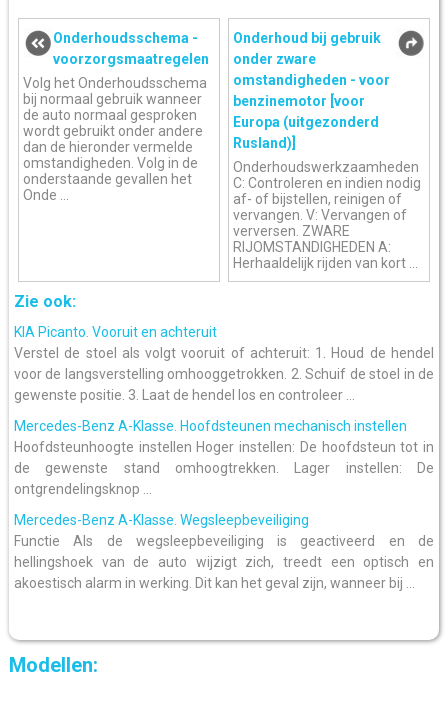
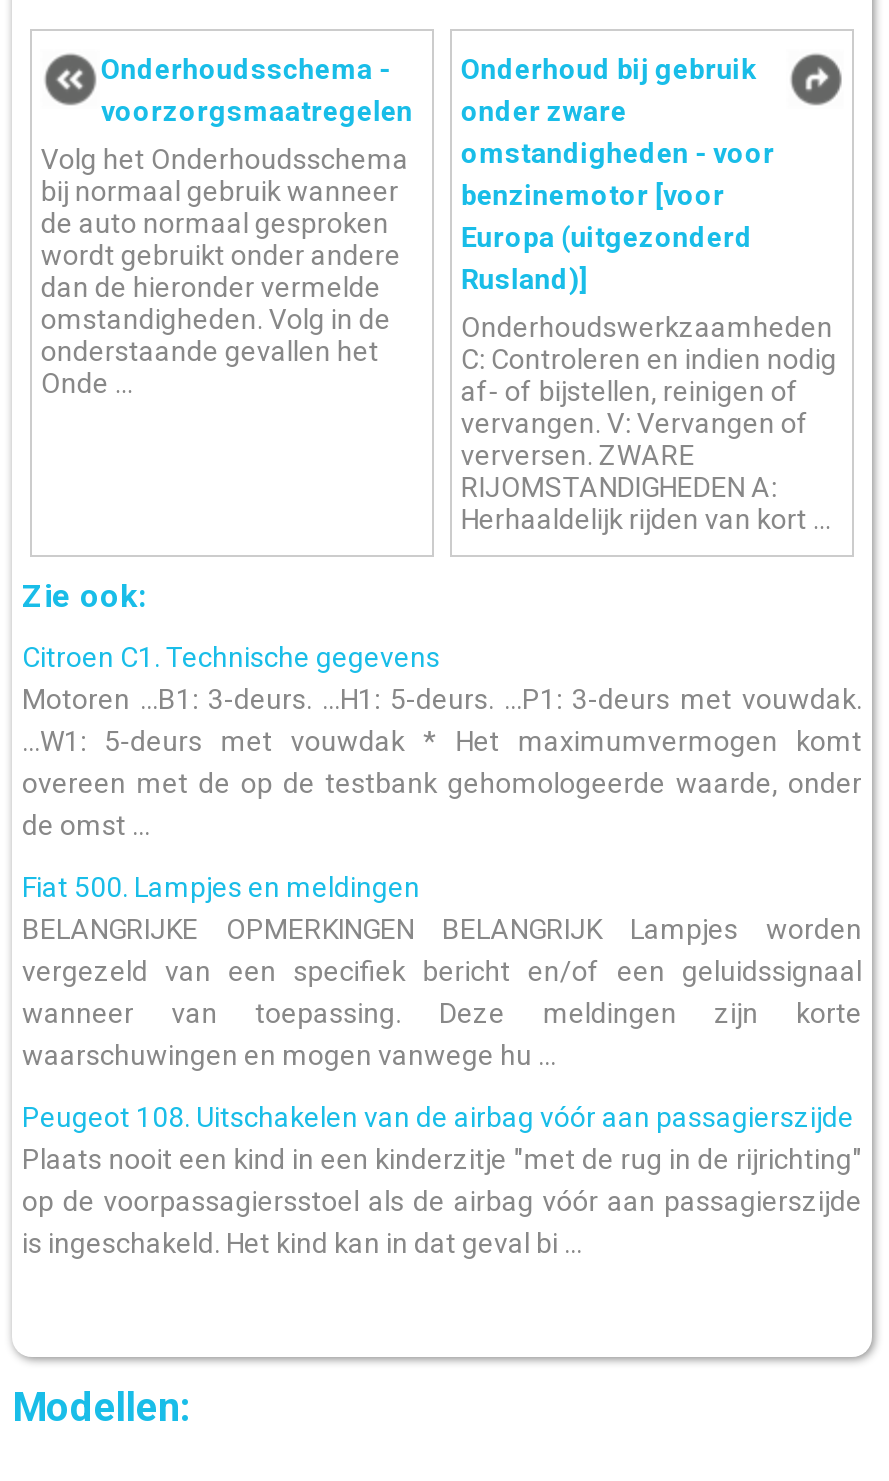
- KIA Picanto. Vooruit en achteruit
- Verstel de stoel als volgt vooruit of achteruit: 1. Houd de hendel
- voor de langsverstelling omhooggetrokken. 2. Schuif de stoel in de
- gewenste positie. 3. Laat de hendel los en controleer ...
+ Citroen C1. Technische gegevens
+ Motoren ...B1: 3-deurs. ...H1: 5-deurs. ...P1: 3-deurs met vouwdak.
+ ...W1: 5-deurs met vouwdak * Het maximumvermogen komt
+ overeen met de op de testbank gehomologeerde waarde, onder
+ de omst ...

- Mercedes-Benz A-Klasse. Hoofdsteunen mechanisch instellen
- Hoofdsteunhoogte instellen Hoger instellen: De hoofdsteun tot in
- de gewenste stand omhoogtrekken. Lager instellen: De
- ontgrendelingsknop ...
+ Fiat 500. Lampjes en meldingen
+ BELANGRIJKE OPMERKINGEN BELANGRIJK Lampjes worden
+ vergezeld van een specifiek bericht en/of een geluidssignaal
+ wanneer van toepassing. Deze meldingen zijn korte
+ waarschuwingen en mogen vanwege hu ...

- Mercedes-Benz A-Klasse. Wegsleepbeveiliging
- Functie Als de wegsleepbeveiliging is geactiveerd en de
- hellingshoek van de auto wijzigt zich, treedt een optisch en
- akoestisch alarm in werking. Dit kan het geval zijn, wanneer bij ...
+ Peugeot 108. Uitschakelen van de airbag vóór aan passagierszijde
+ Plaats nooit een kind in een kinderzitje "met de rug in de rijrichting"
+ op de voorpassagiersstoel als de airbag vóór aan passagierszijde
+ is ingeschakeld. Het kind kan in dat geval bi ...
